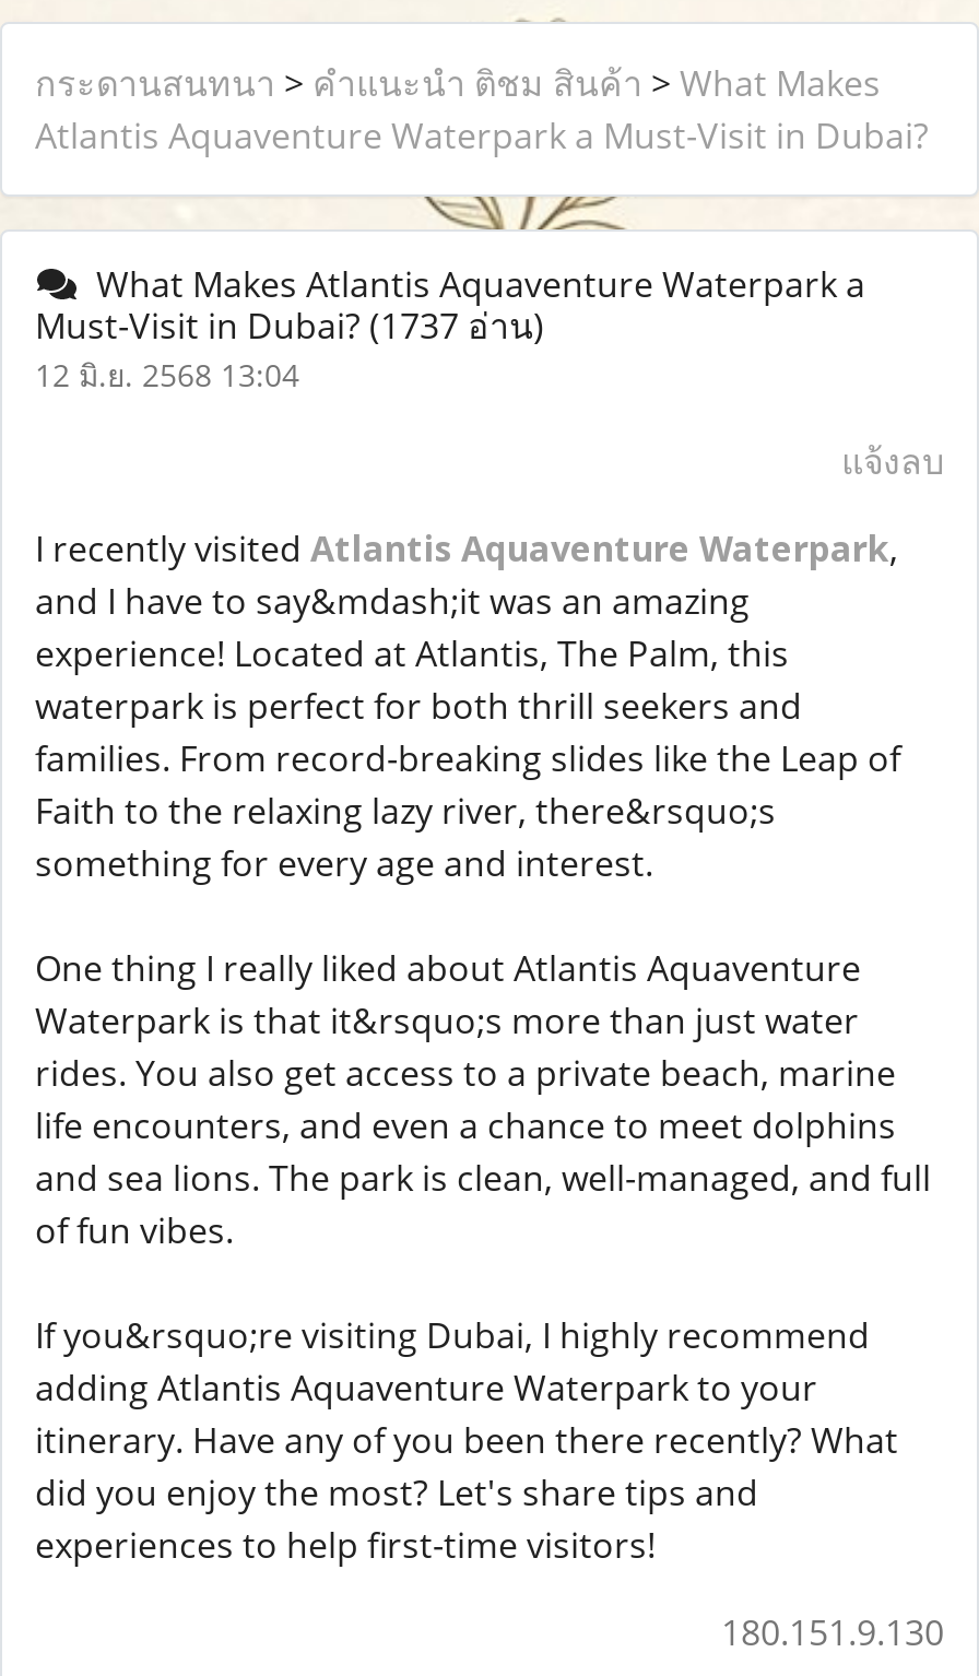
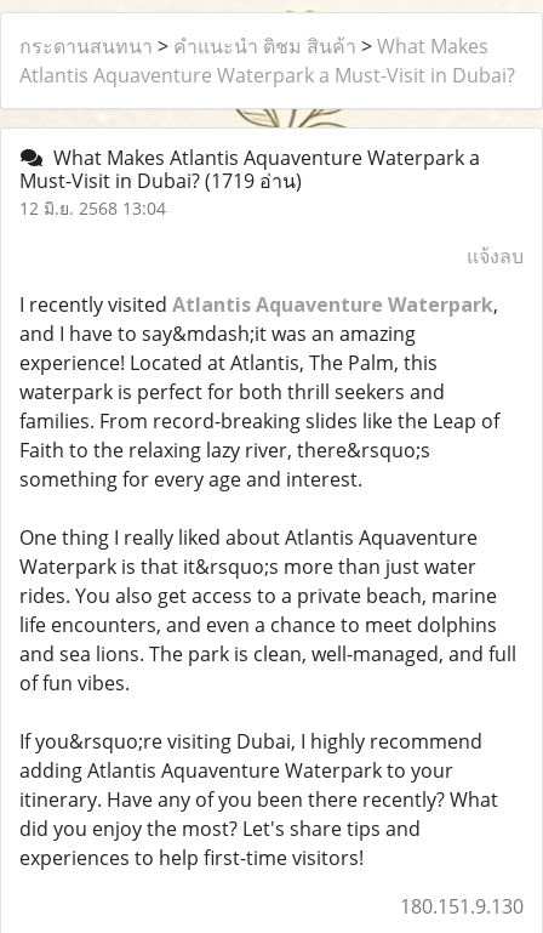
- Must-Visit in Dubai? (1737 อ่าน)
+ Must-Visit in Dubai? (1719 อ่าน)
